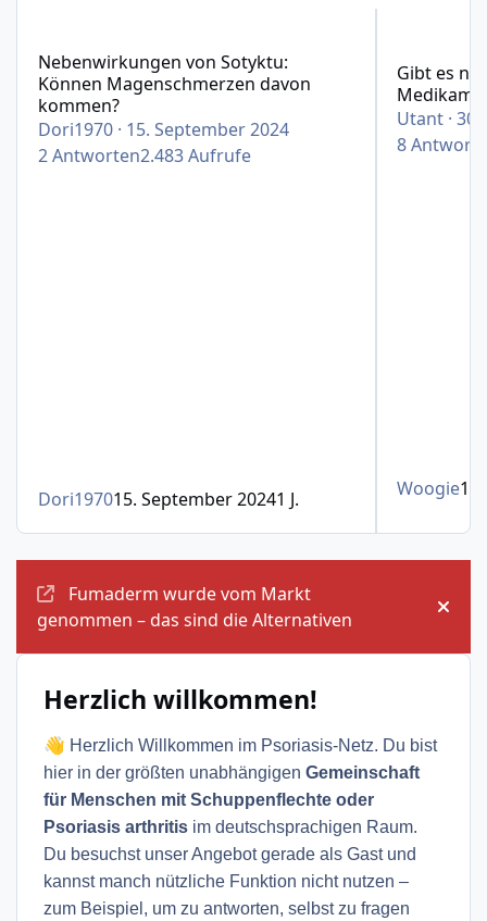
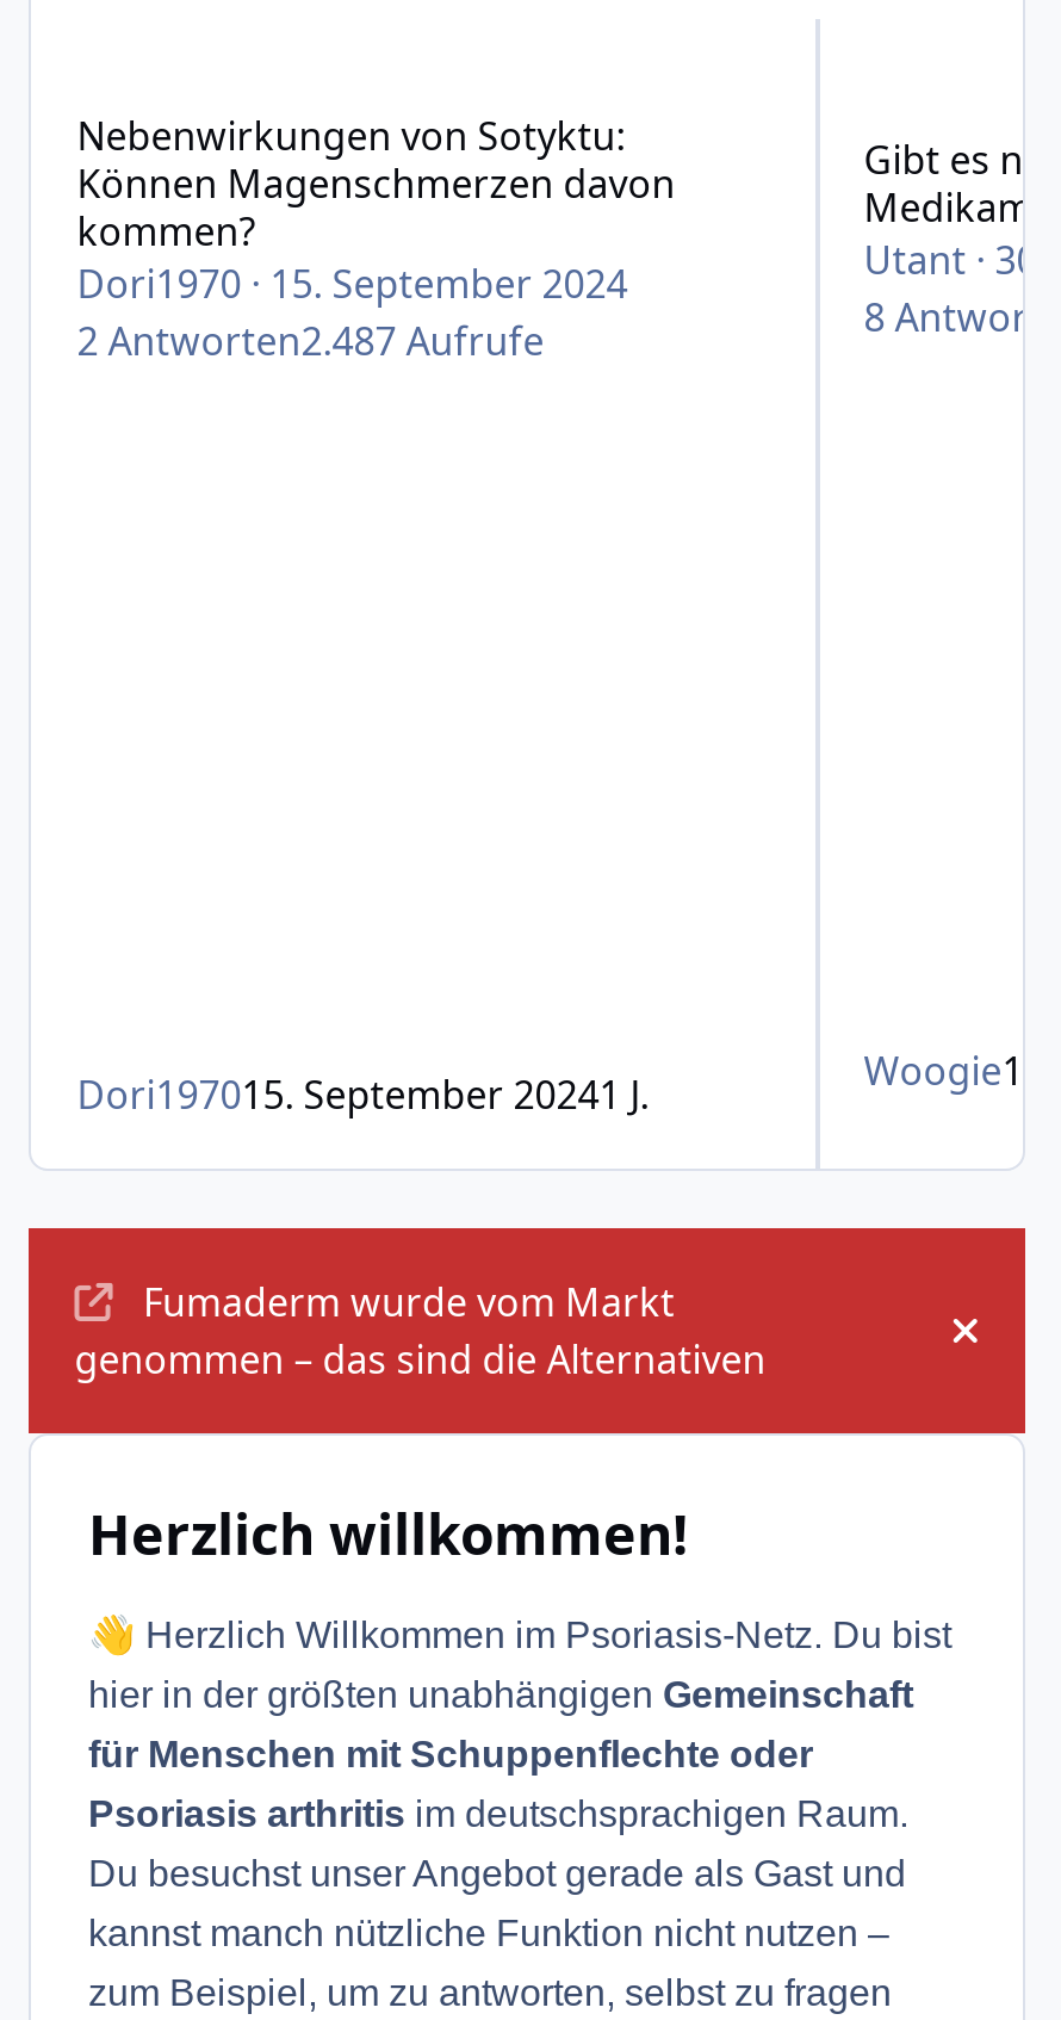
- 2 Antworten2.483 Aufrufe
+ 2 Antworten2.487 Aufrufe
